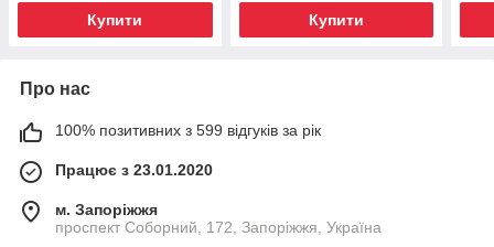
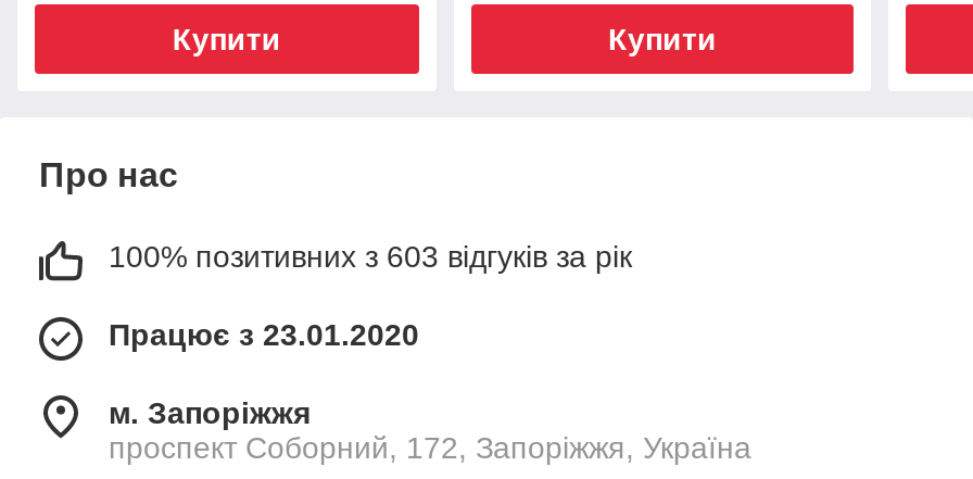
- 100% позитивних з 599 відгуків за рік
+ 100% позитивних з 603 відгуків за рік
